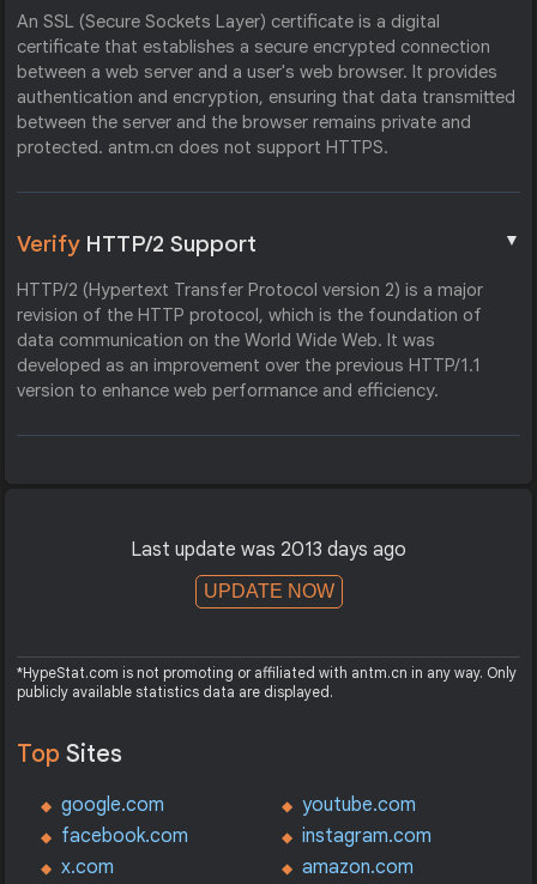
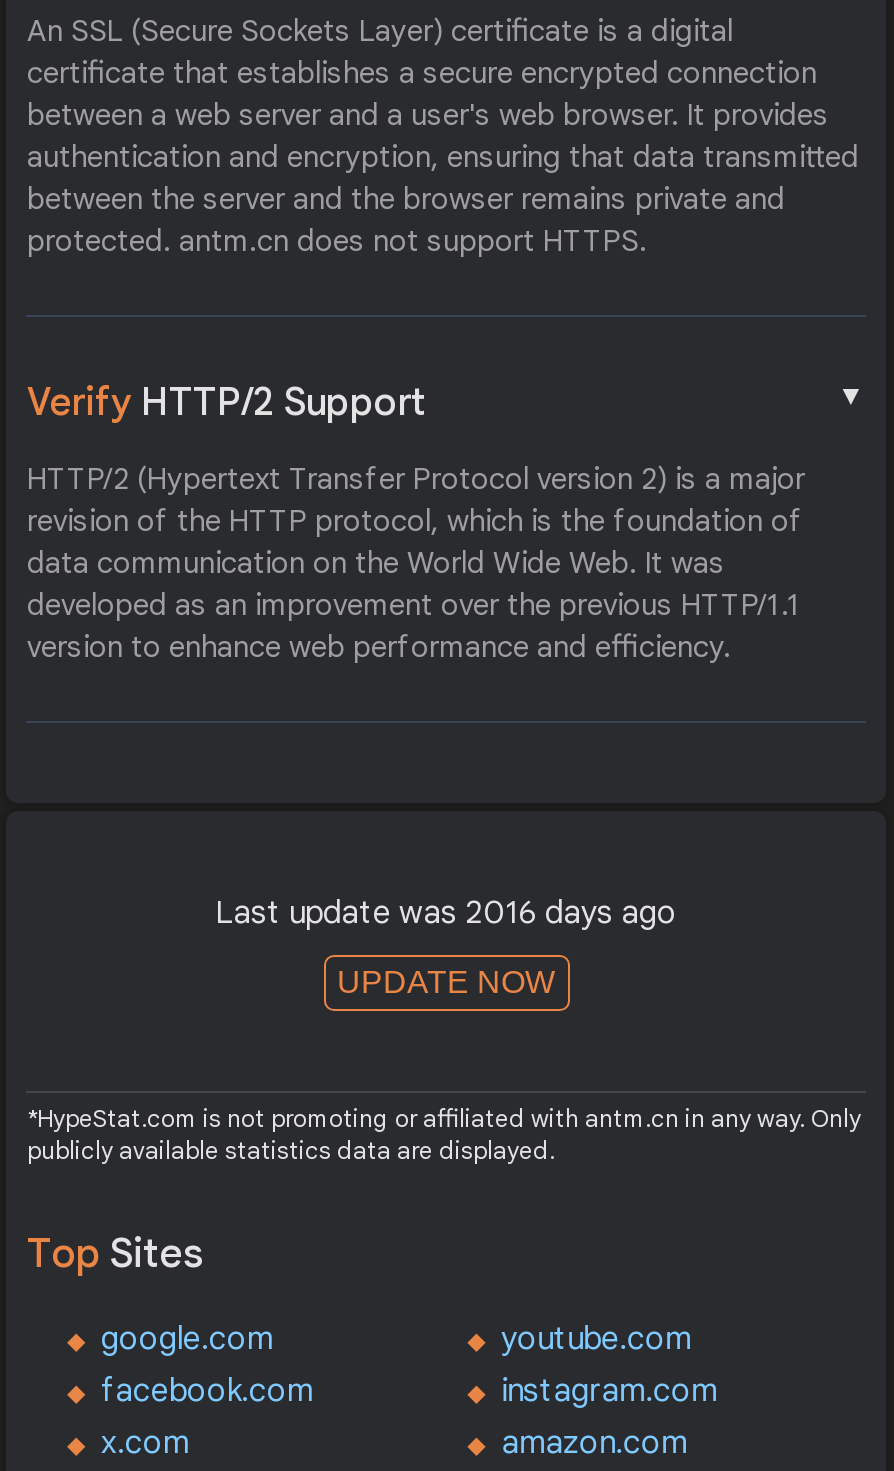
- Last update was 2013 days ago
+ Last update was 2016 days ago
